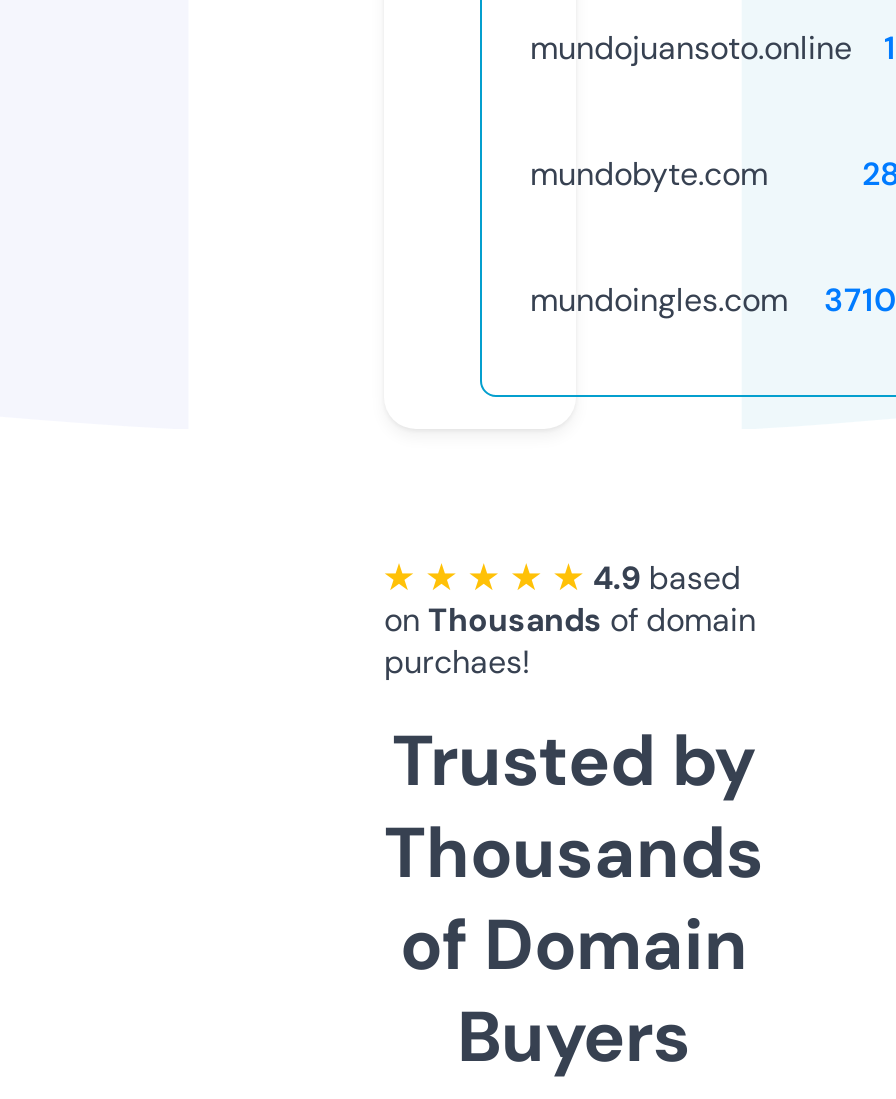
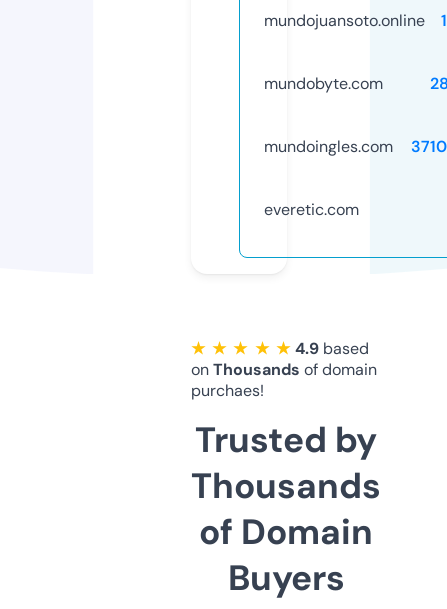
+ everetic.com
